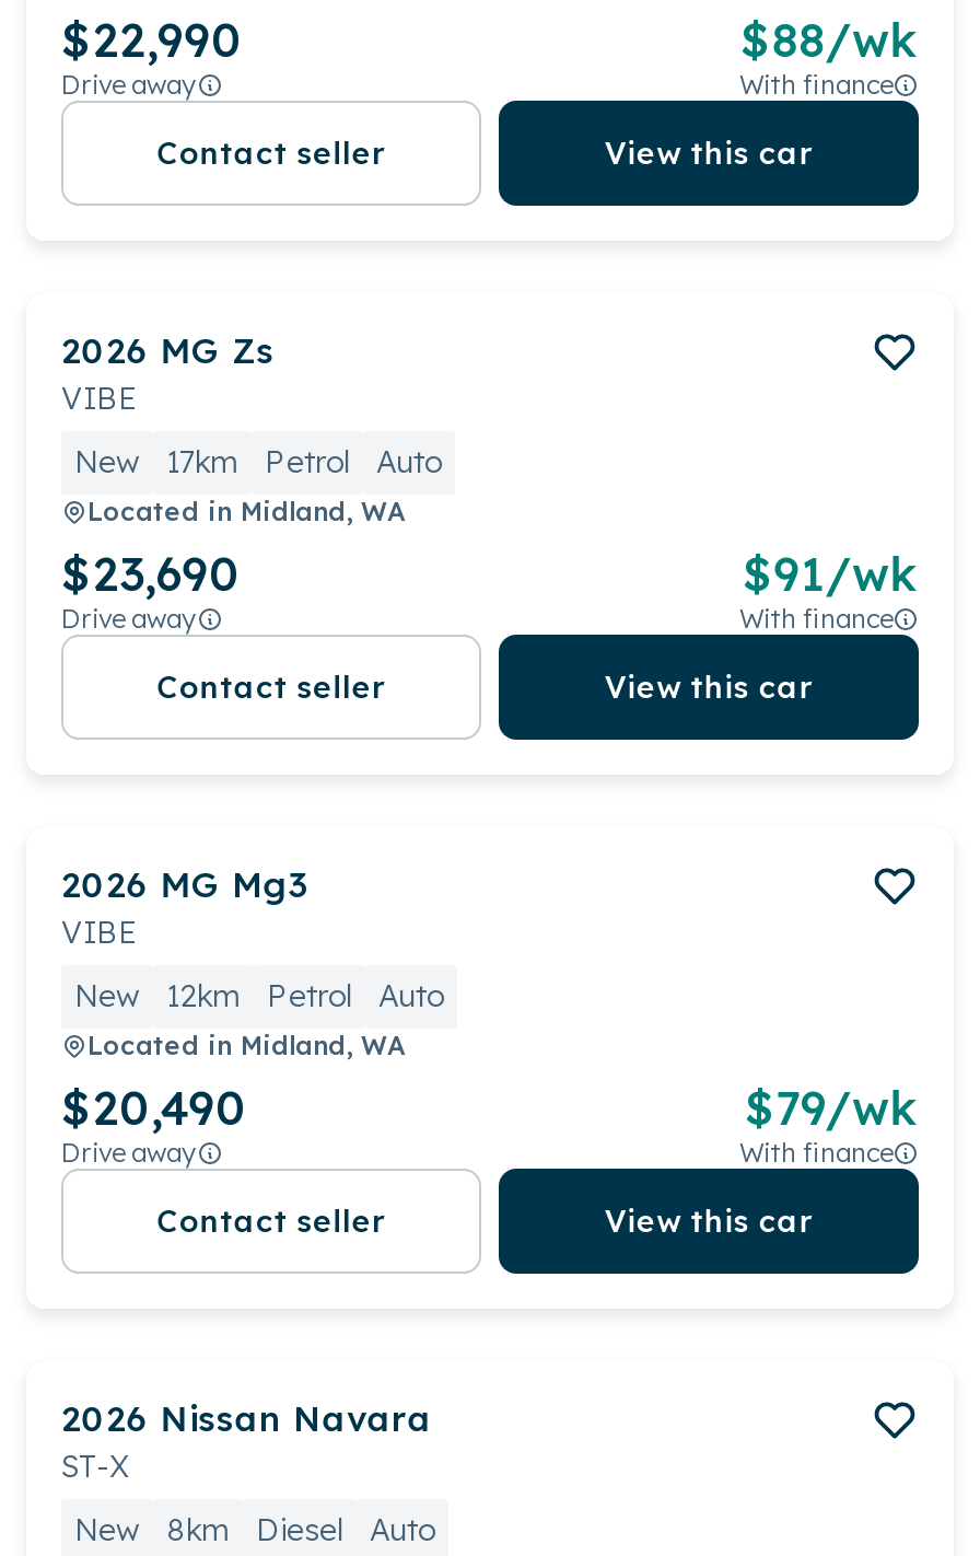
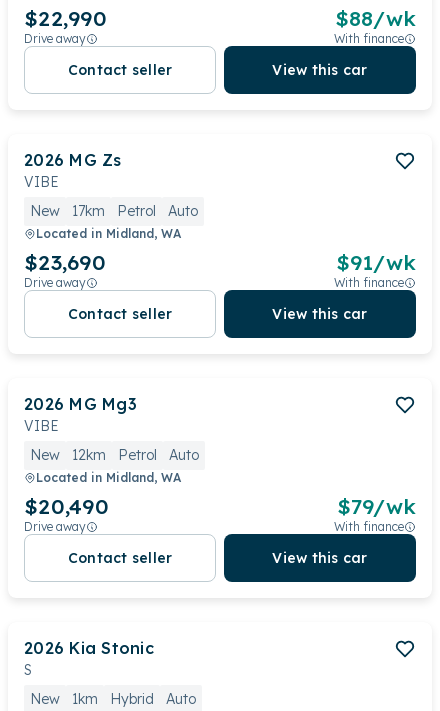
- 2026 Nissan Navara
- ST-X
+ 2026 Kia Stonic
+ S

- 8km
- Diesel
+ 1km
+ Hybrid
